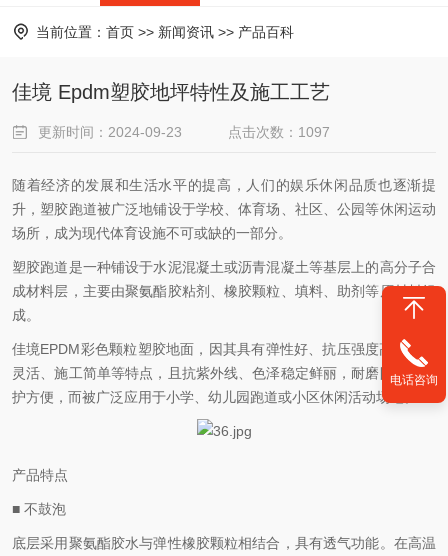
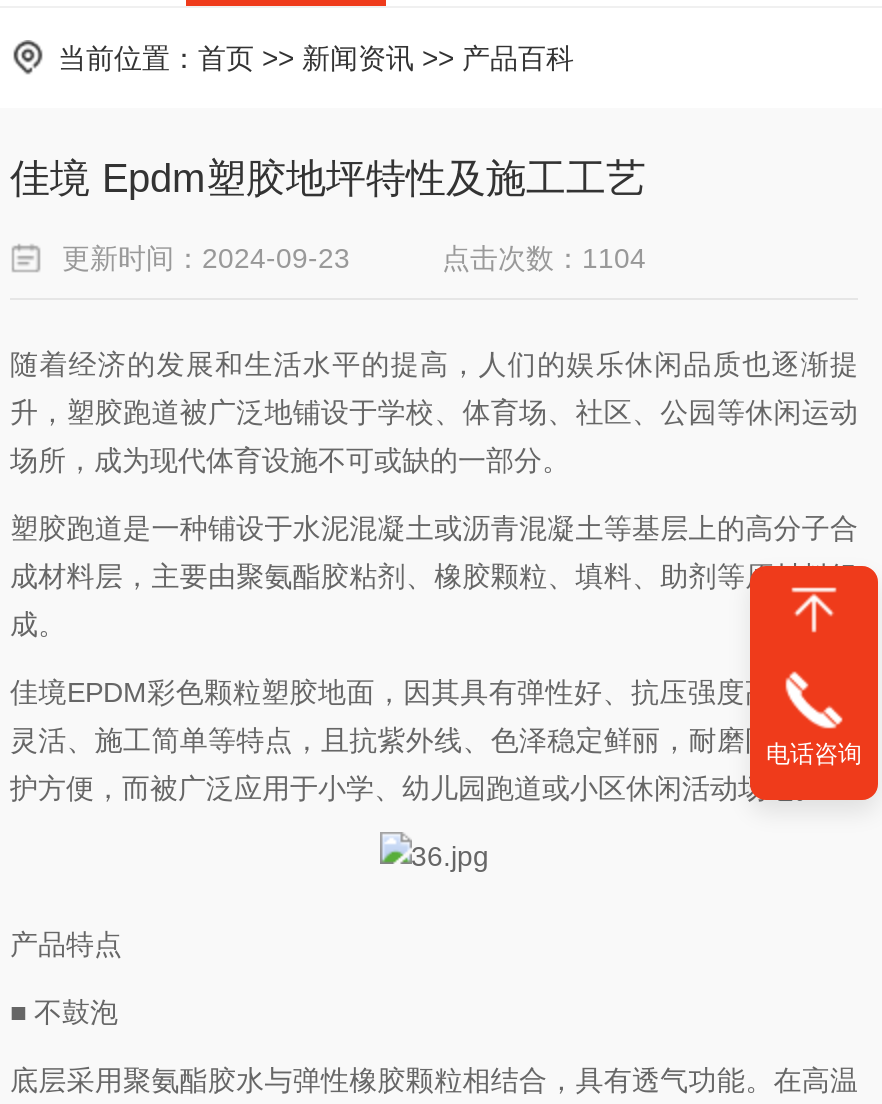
- 点击次数：1097
+ 点击次数：1104
